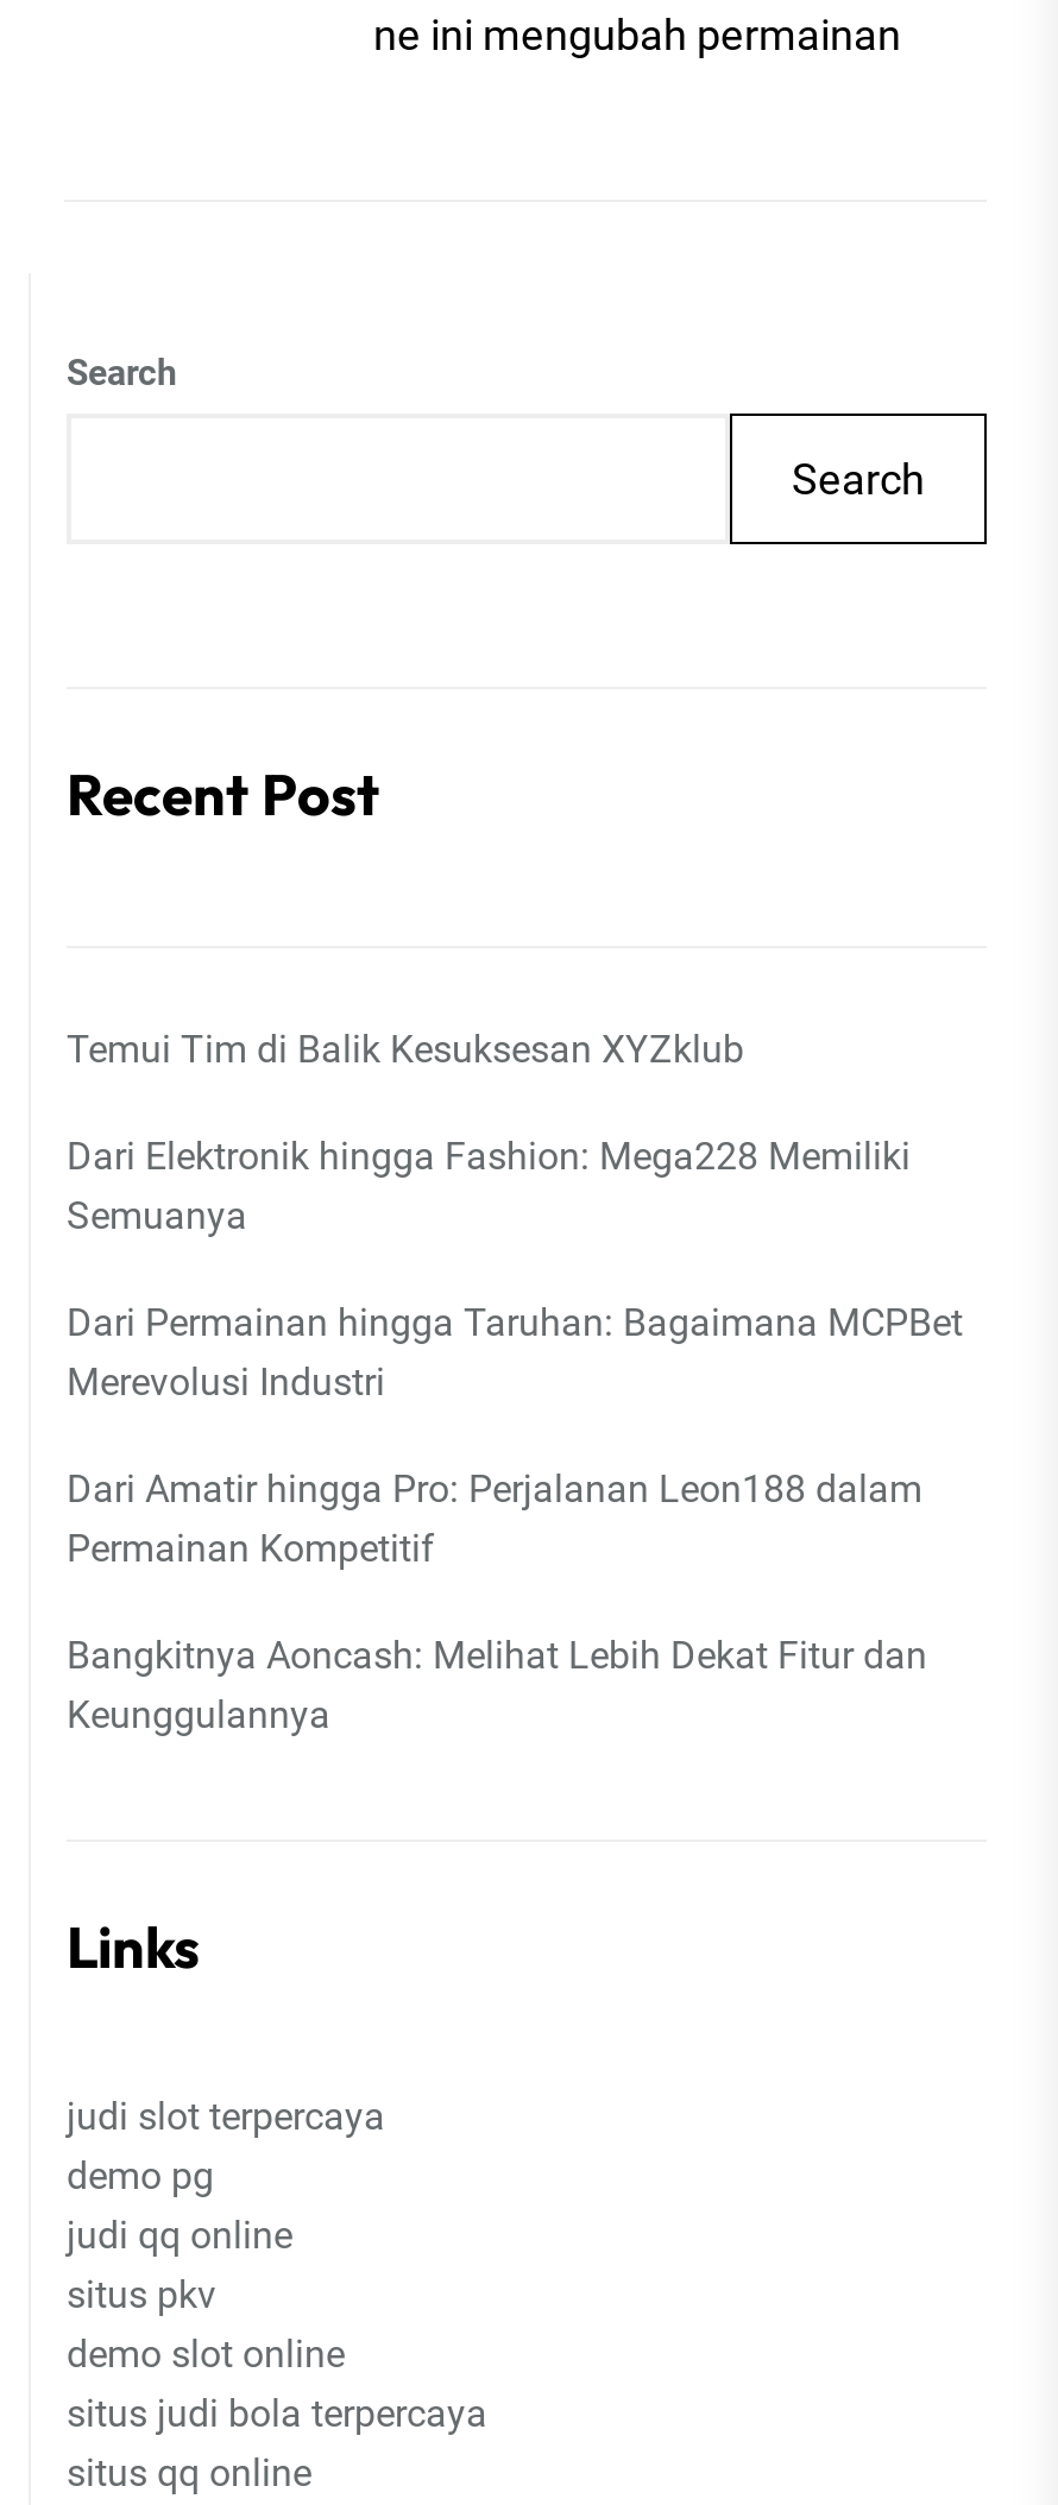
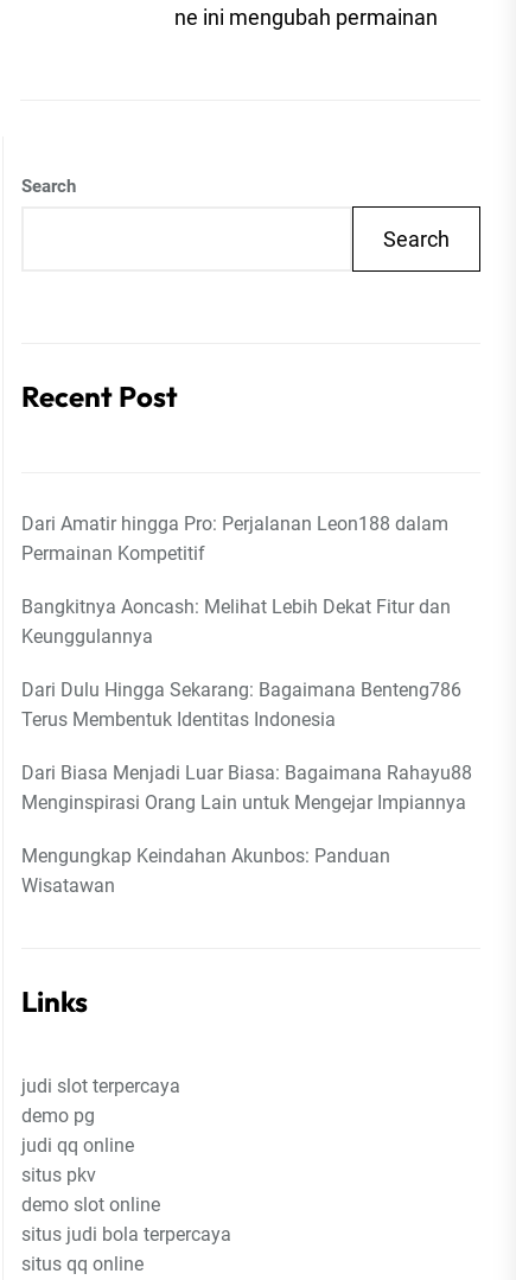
- Temui Tim di Balik Kesuksesan XYZklub
- Dari Elektronik hingga Fashion: Mega228 Memiliki
- Semuanya
- Dari Permainan hingga Taruhan: Bagaimana MCPBet
- Merevolusi Industri

moved up: Dari Amatir hingga Pro: Perjalanan Leon188 dalam | Permainan Kompetitif | Bangkitnya Aoncash: Melihat Lebih Dekat Fitur dan | Keunggulannya

+ Dari Dulu Hingga Sekarang: Bagaimana Benteng786
+ Terus Membentuk Identitas Indonesia
+ Dari Biasa Menjadi Luar Biasa: Bagaimana Rahayu88
+ Menginspirasi Orang Lain untuk Mengejar Impiannya
+ Mengungkap Keindahan Akunbos: Panduan
+ Wisatawan
